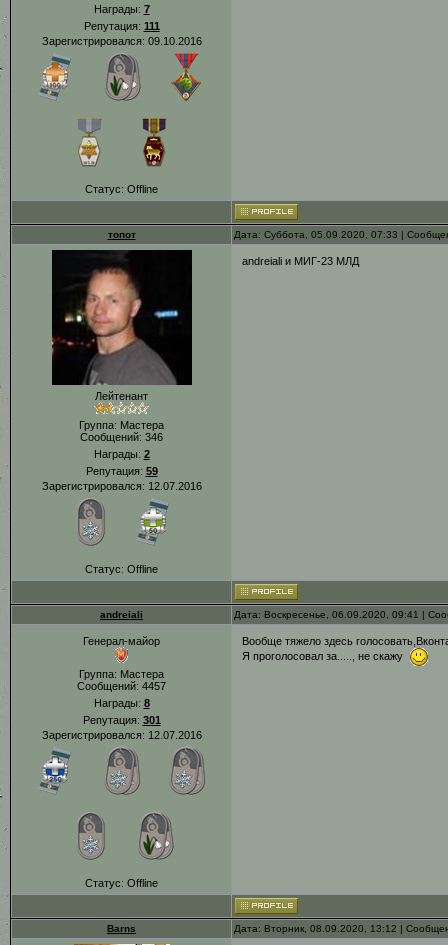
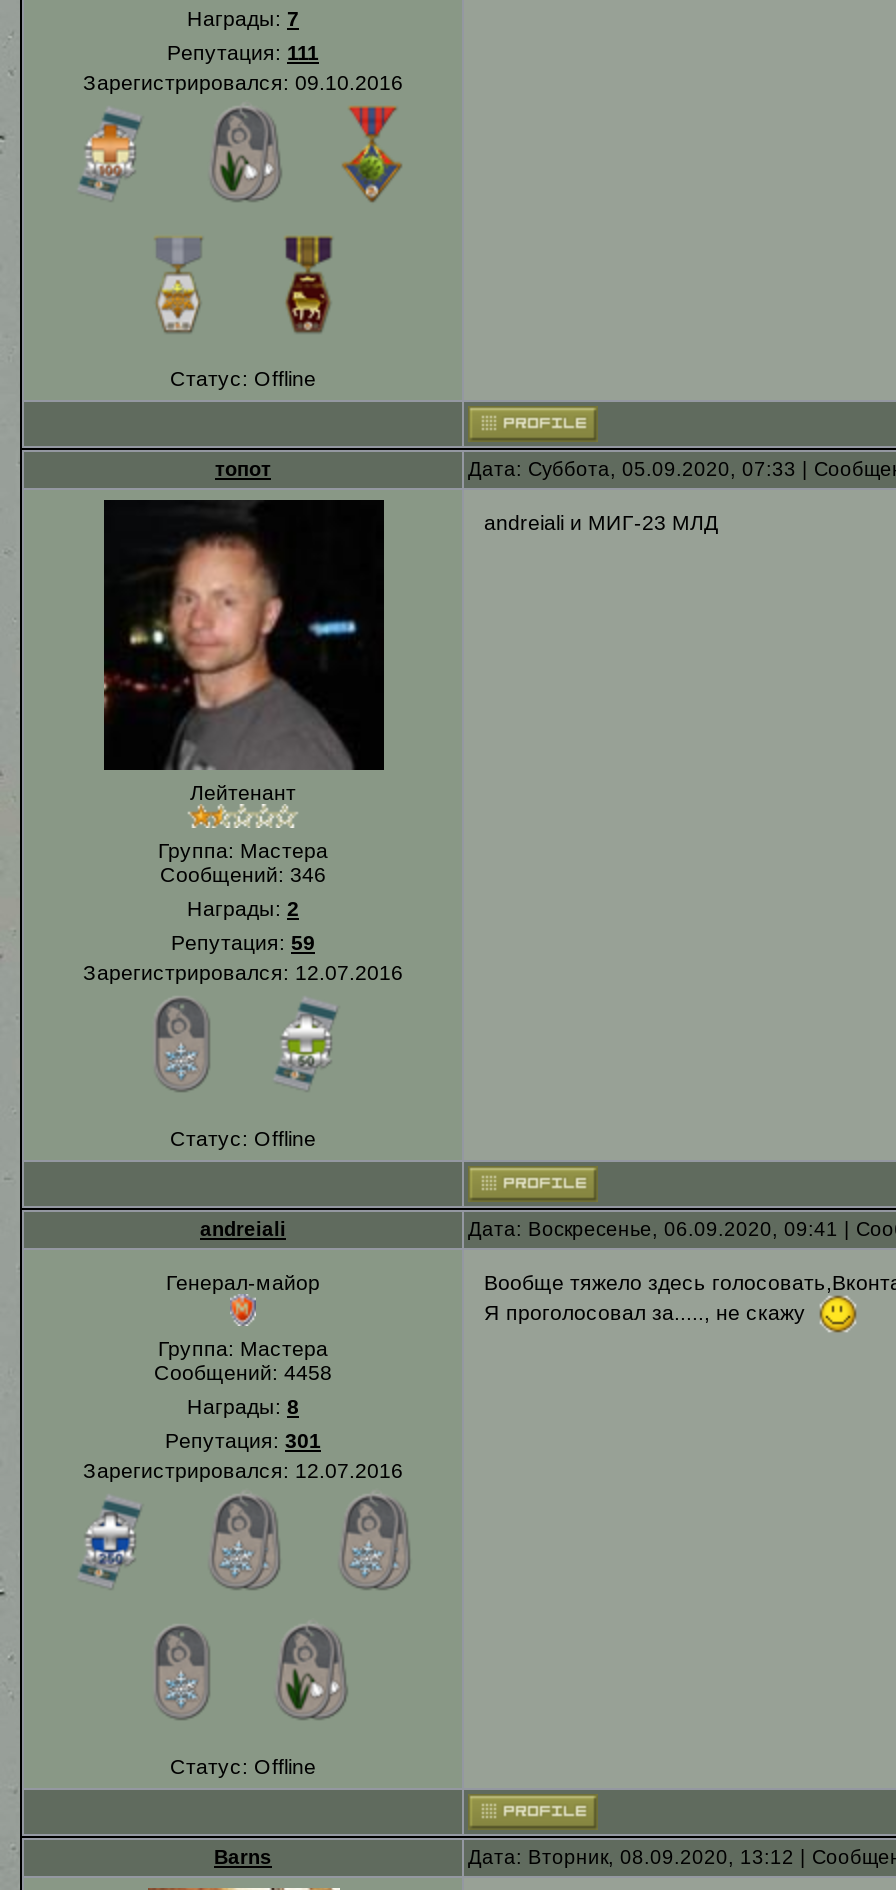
- Сообщений: 4457
+ Сообщений: 4458
